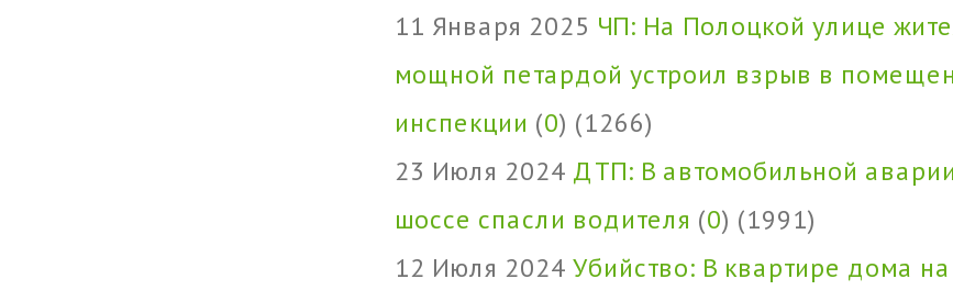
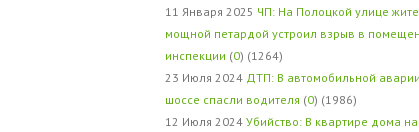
- инспекции (0) (1266)
+ инспекции (0) (1264)

- шоссе спасли водителя (0) (1991)
+ шоссе спасли водителя (0) (1986)
